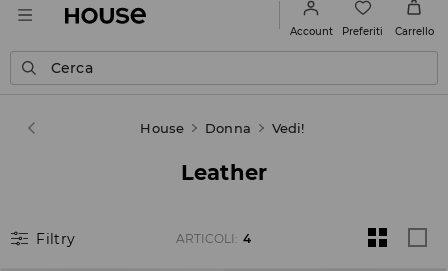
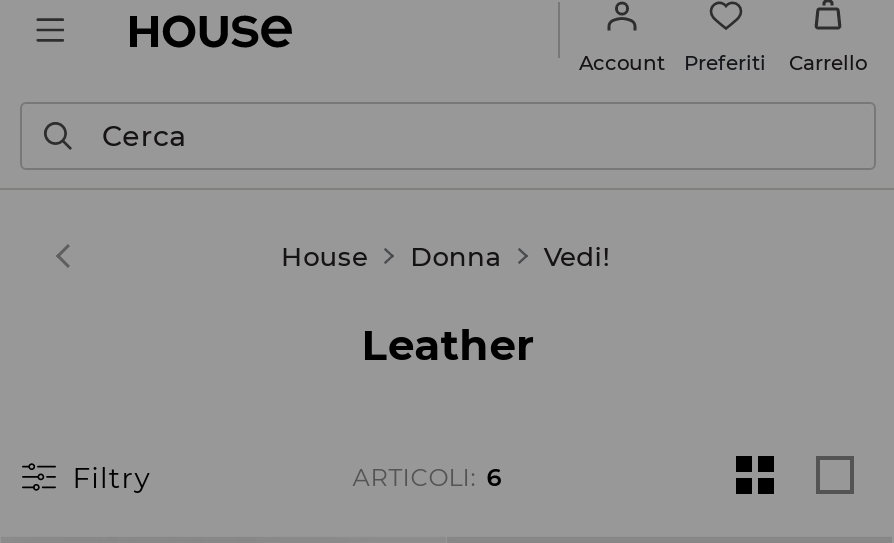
- ARTICOLI: 4
+ ARTICOLI: 6
